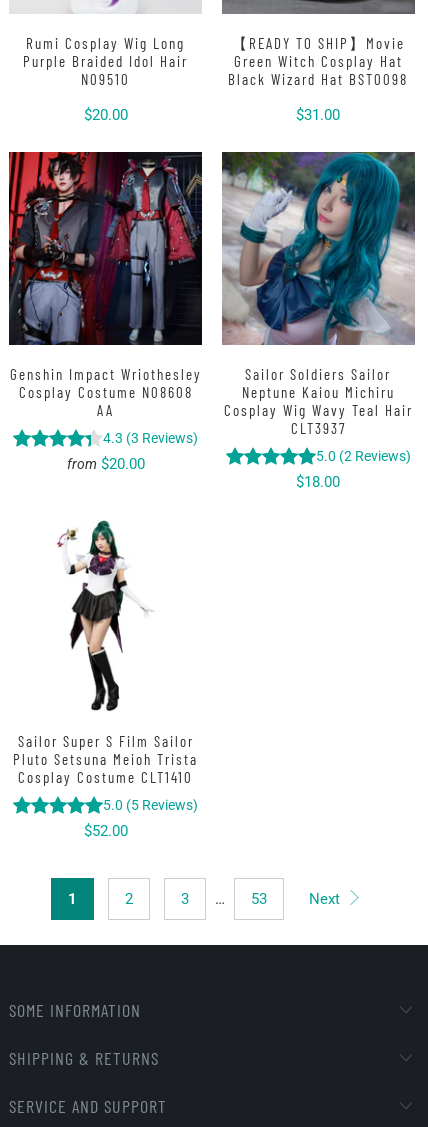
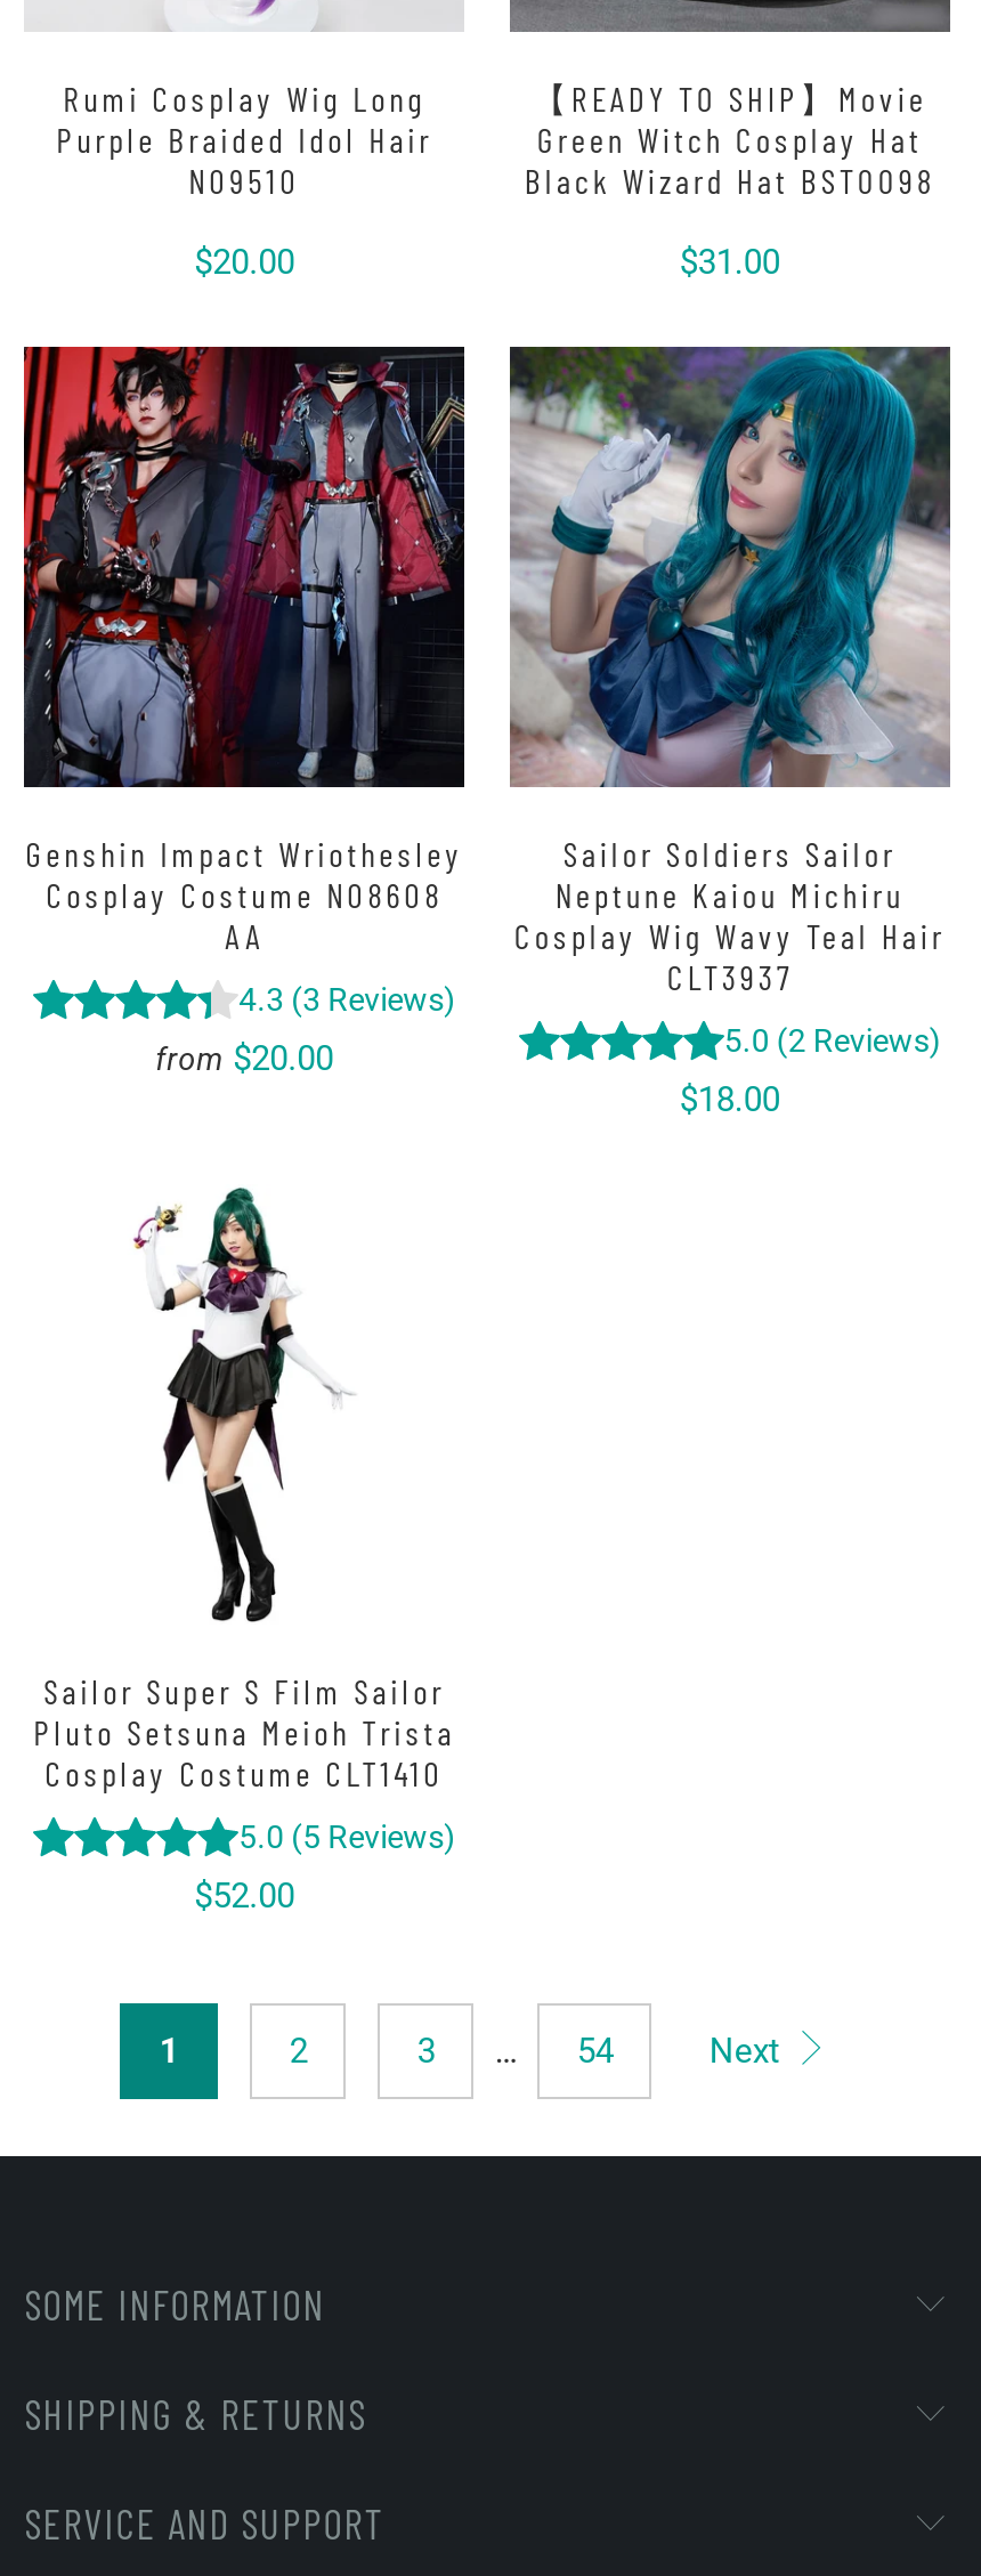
- 53
+ 54
